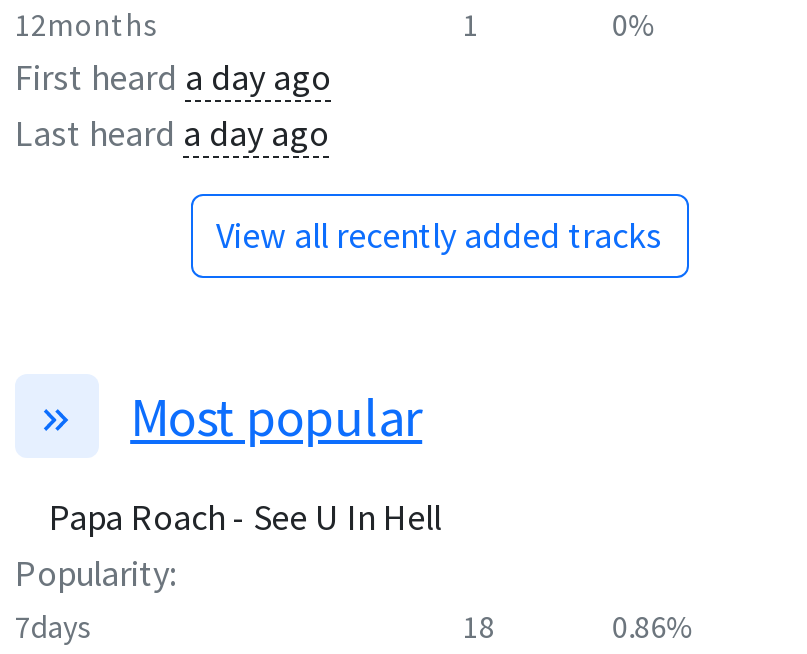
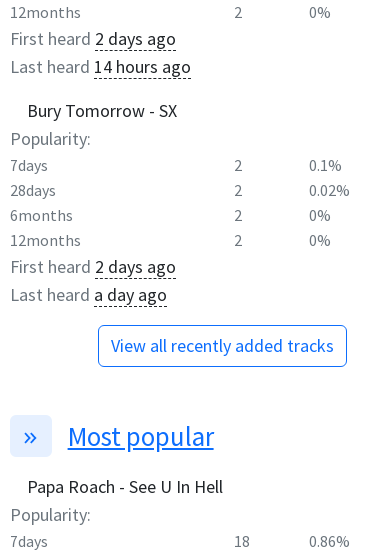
- 1
+ 2

- First heard a day ago
+ First heard 2 days ago
+ Last heard 14 hours ago
+ Bury Tomorrow - SX
+ Popularity:
+ 7days
+ 2
+ 0.1%
+ 28days
+ 2
+ 0.02%
+ 6months
+ 2
+ 0%
+ 12months
+ 2
+ 0%
+ First heard 2 days ago
